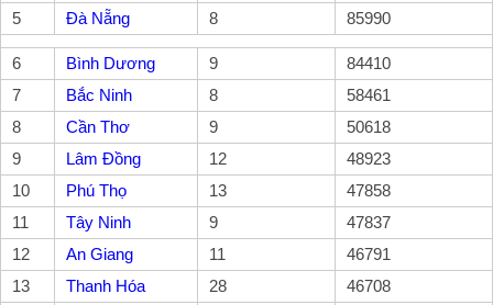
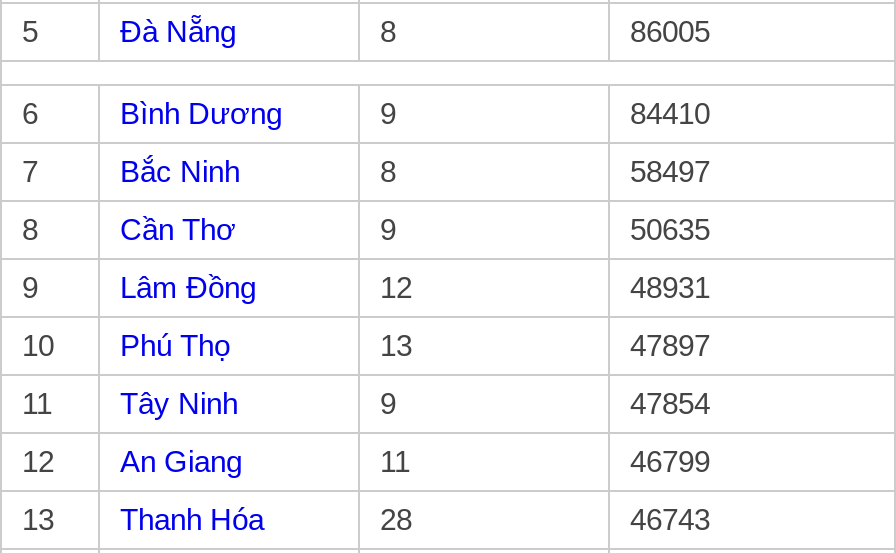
- 85990
+ 86005

- 58461
+ 58497

- 50618
+ 50635

- 48923
+ 48931

- 47858
+ 47897

- 47837
+ 47854

- 46791
+ 46799

- 46708
+ 46743
